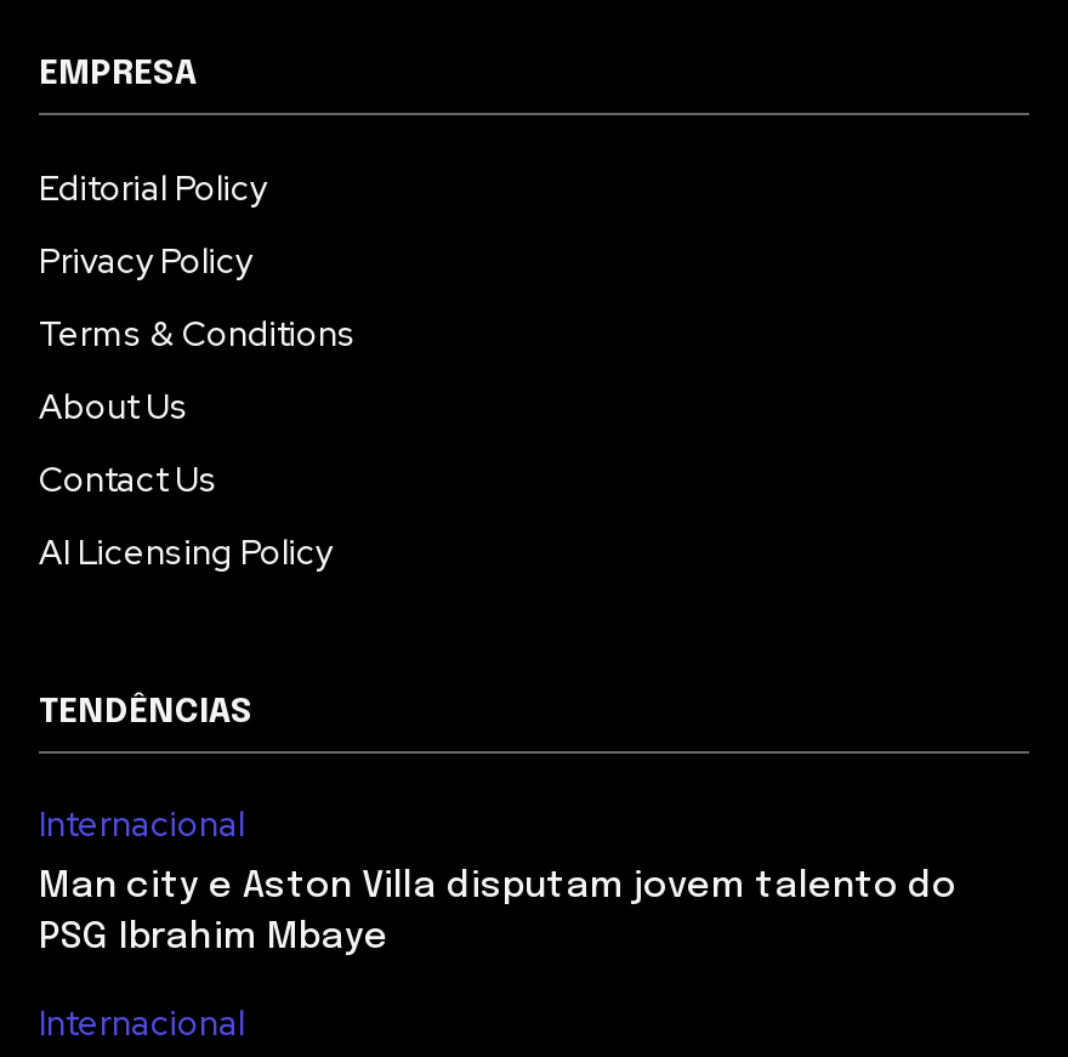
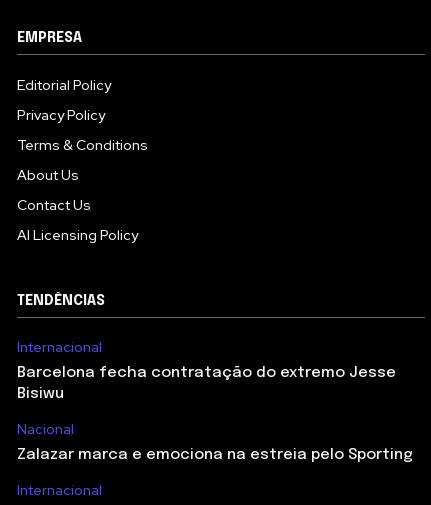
- Man city e Aston Villa disputam jovem talento do
- PSG Ibrahim Mbaye
+ Barcelona fecha contratação do extremo Jesse
+ Bisiwu
+ Nacional
+ Zalazar marca e emociona na estreia pelo Sporting
